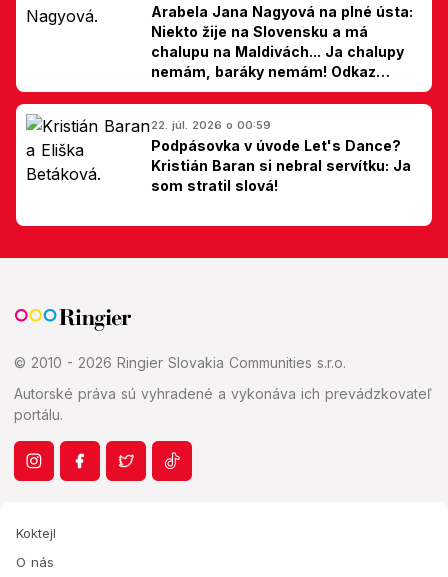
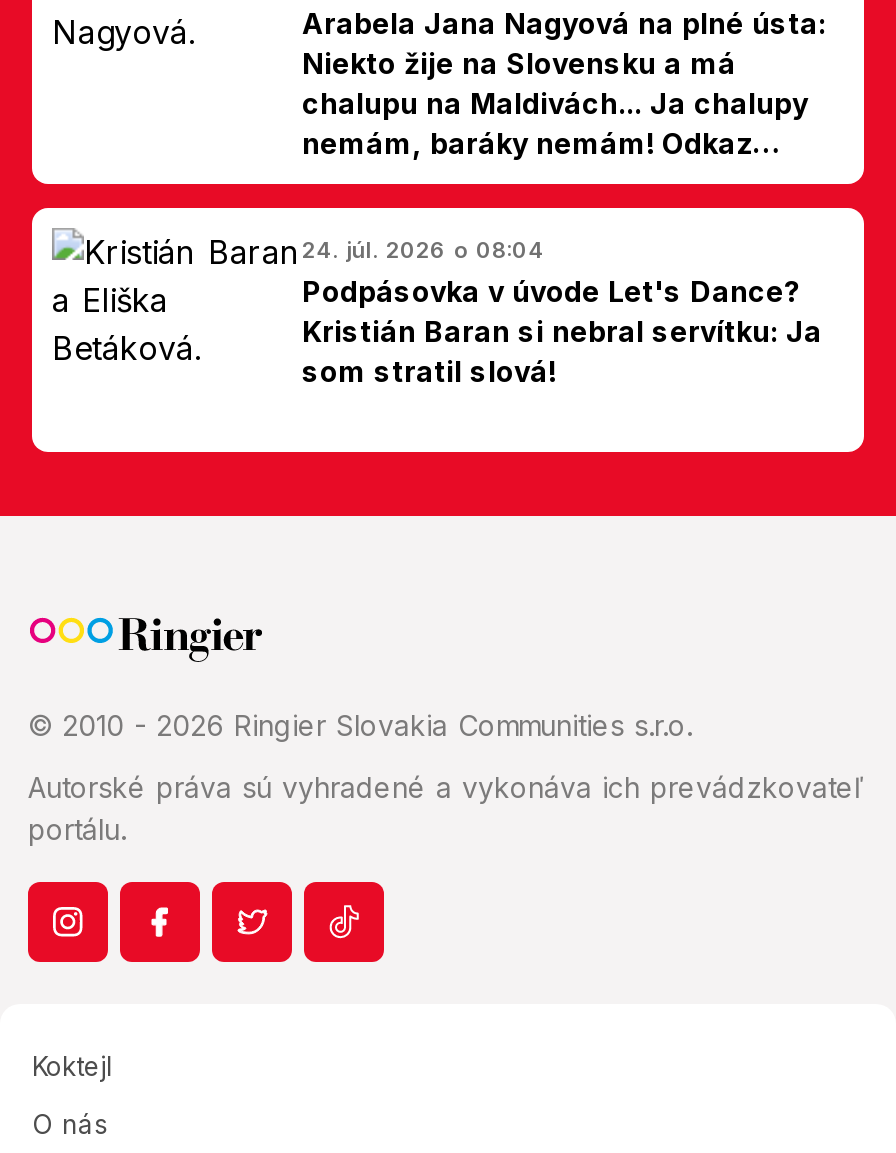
- 22. júl. 2026 o 00:59
+ 24. júl. 2026 o 08:04
